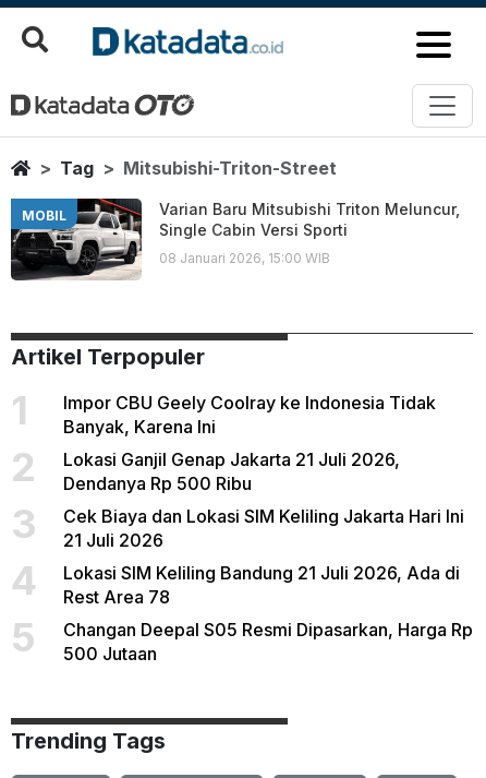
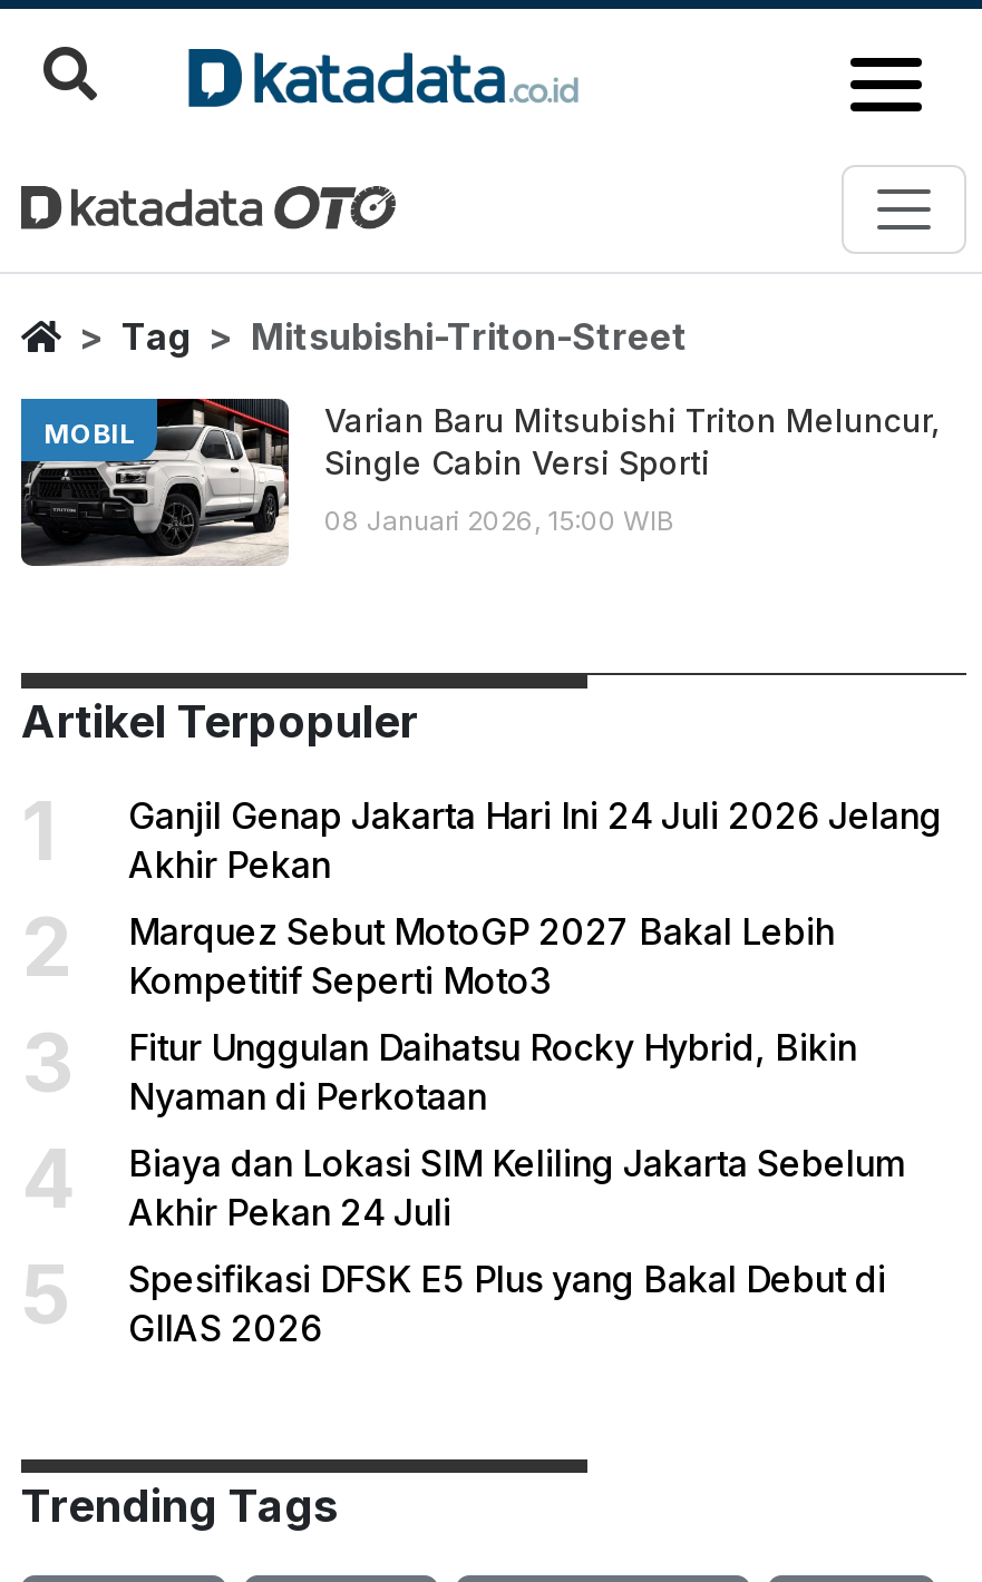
- Impor CBU Geely Coolray ke Indonesia Tidak
- Banyak, Karena Ini
+ Ganjil Genap Jakarta Hari Ini 24 Juli 2026 Jelang
+ Akhir Pekan

- Lokasi Ganjil Genap Jakarta 21 Juli 2026,
- Dendanya Rp 500 Ribu
+ Marquez Sebut MotoGP 2027 Bakal Lebih
+ Kompetitif Seperti Moto3

- Cek Biaya dan Lokasi SIM Keliling Jakarta Hari Ini
- 21 Juli 2026
+ Fitur Unggulan Daihatsu Rocky Hybrid, Bikin
+ Nyaman di Perkotaan

- Lokasi SIM Keliling Bandung 21 Juli 2026, Ada di
- Rest Area 78
+ Biaya dan Lokasi SIM Keliling Jakarta Sebelum
+ Akhir Pekan 24 Juli

- Changan Deepal S05 Resmi Dipasarkan, Harga Rp
- 500 Jutaan
+ Spesifikasi DFSK E5 Plus yang Bakal Debut di
+ GIIAS 2026
